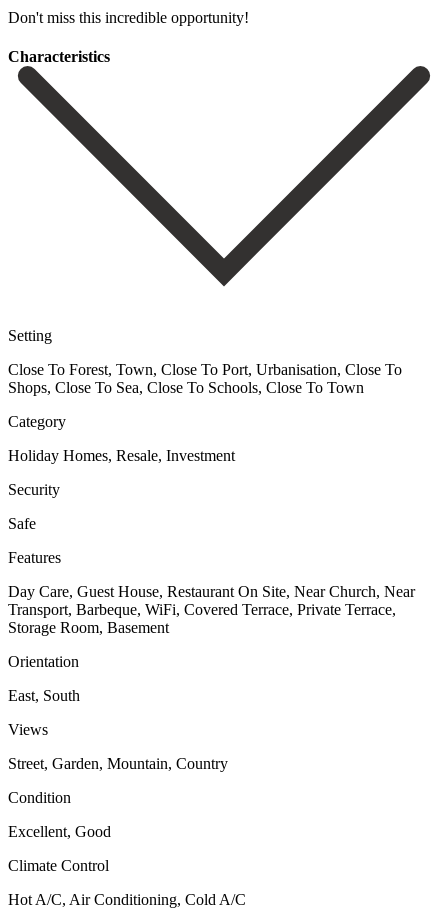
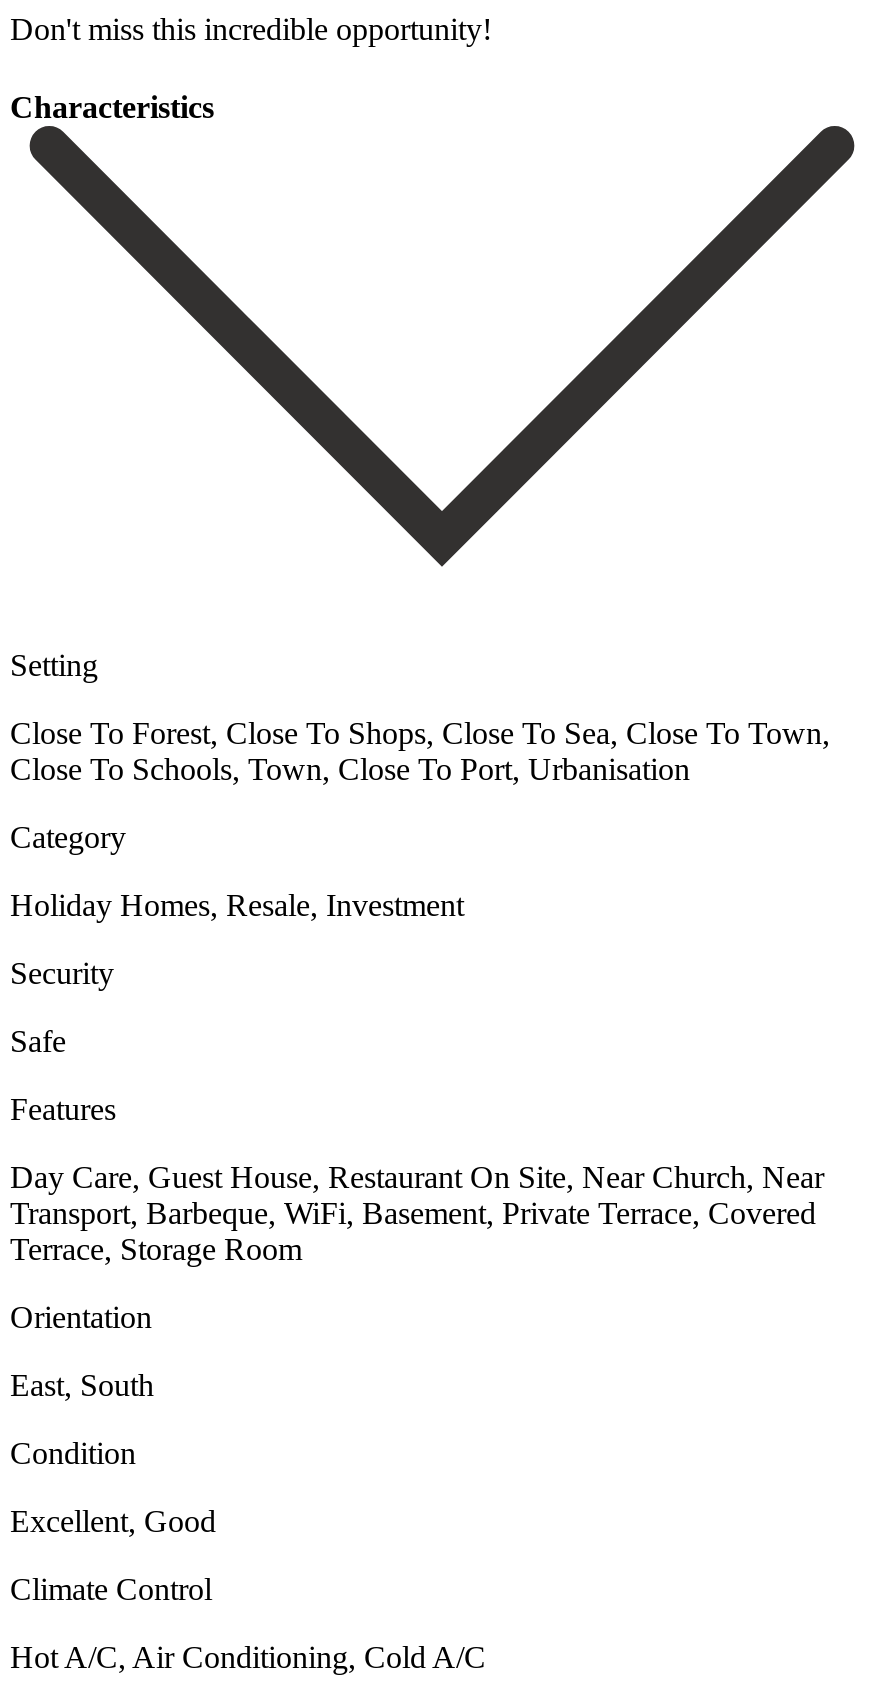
- Close To Forest, Town, Close To Port, Urbanisation, Close To
- Shops, Close To Sea, Close To Schools, Close To Town
+ Close To Forest, Close To Shops, Close To Sea, Close To Town,
+ Close To Schools, Town, Close To Port, Urbanisation

- Transport, Barbeque, WiFi, Covered Terrace, Private Terrace,
- Storage Room, Basement
+ Transport, Barbeque, WiFi, Basement, Private Terrace, Covered
+ Terrace, Storage Room

- Views
- Street, Garden, Mountain, Country
